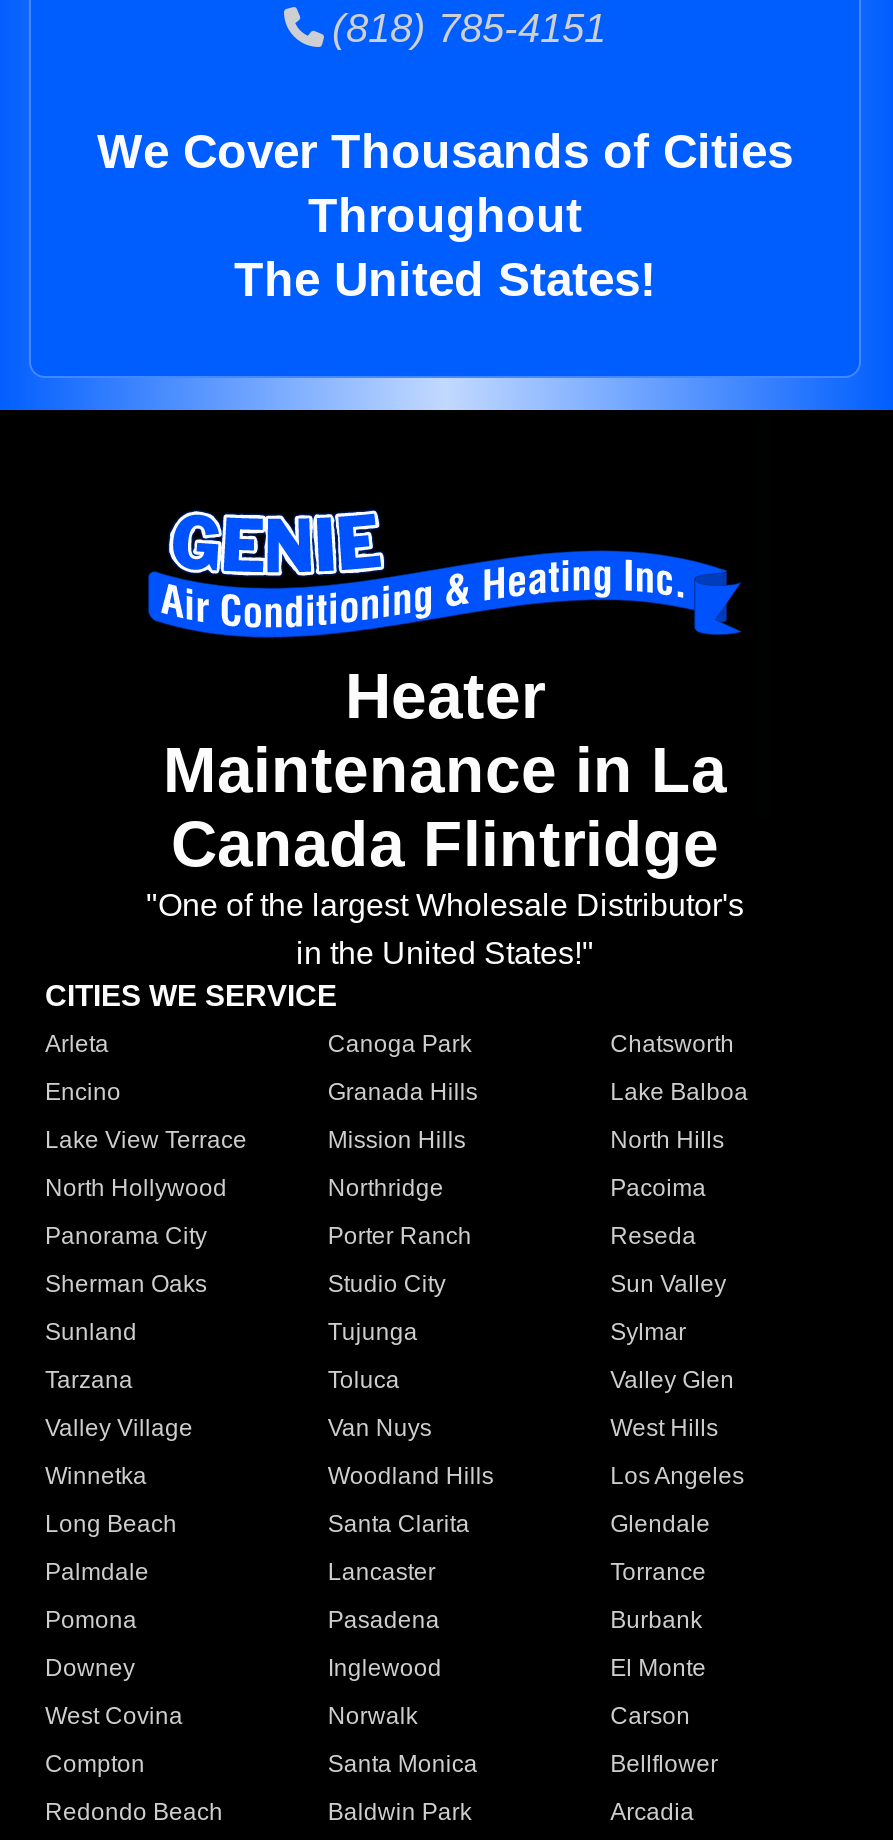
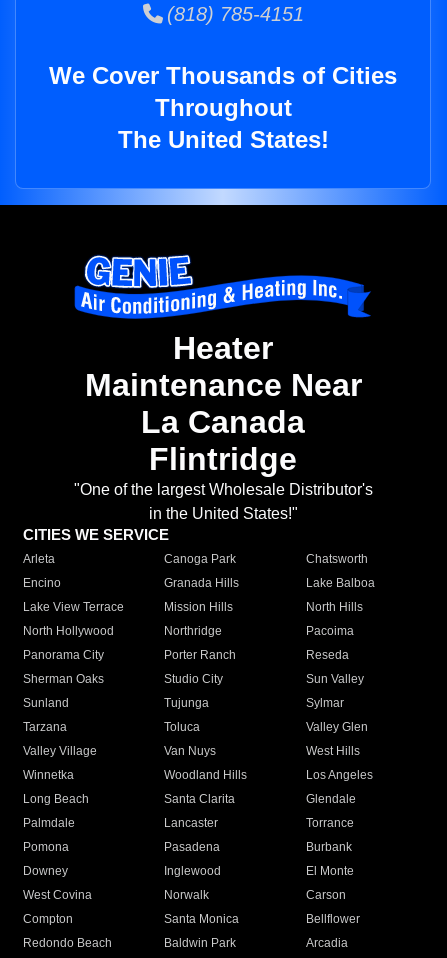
- Maintenance in La
- Canada Flintridge
+ Maintenance Near
+ La Canada
+ Flintridge
